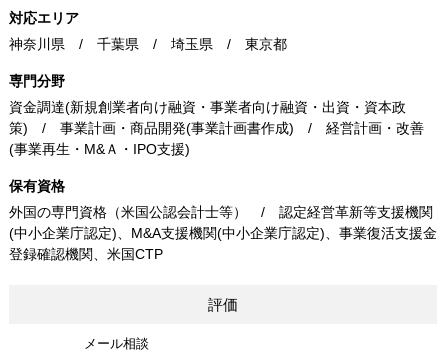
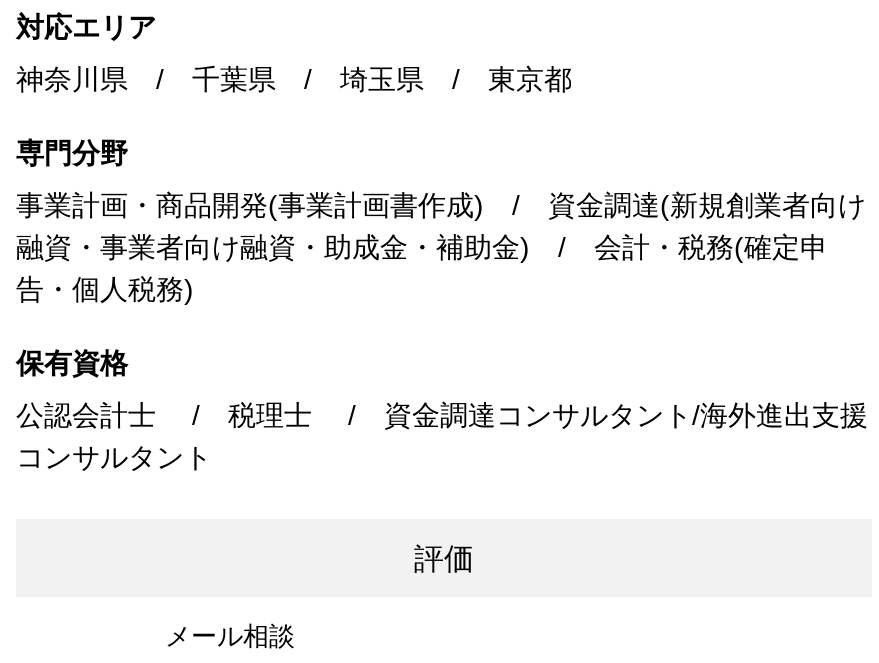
- 資金調達(新規創業者向け融資・事業者向け融資・出資・資本政
- 策) / 事業計画・商品開発(事業計画書作成) / 経営計画・改善
- (事業再生・M&Ａ・IPO支援)
+ 事業計画・商品開発(事業計画書作成) / 資金調達(新規創業者向け
+ 融資・事業者向け融資・助成金・補助金) / 会計・税務(確定申
+ 告・個人税務)

- 外国の専門資格（米国公認会計士等） / 認定経営革新等支援機関
- (中小企業庁認定)、M&A支援機関(中小企業庁認定)、事業復活支援金
- 登録確認機関、米国CTP
+ 公認会計士 / 税理士 / 資金調達コンサルタント/海外進出支援
+ コンサルタント
